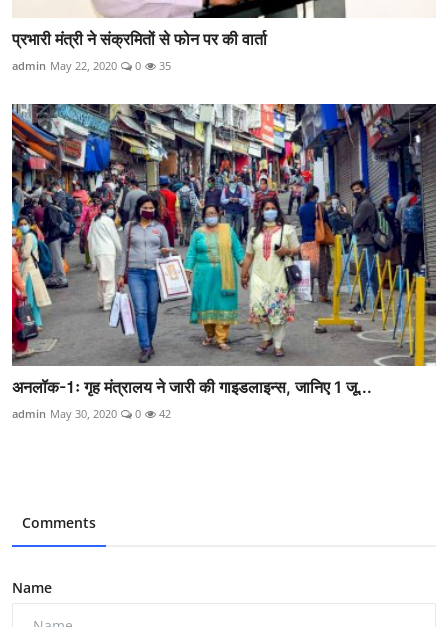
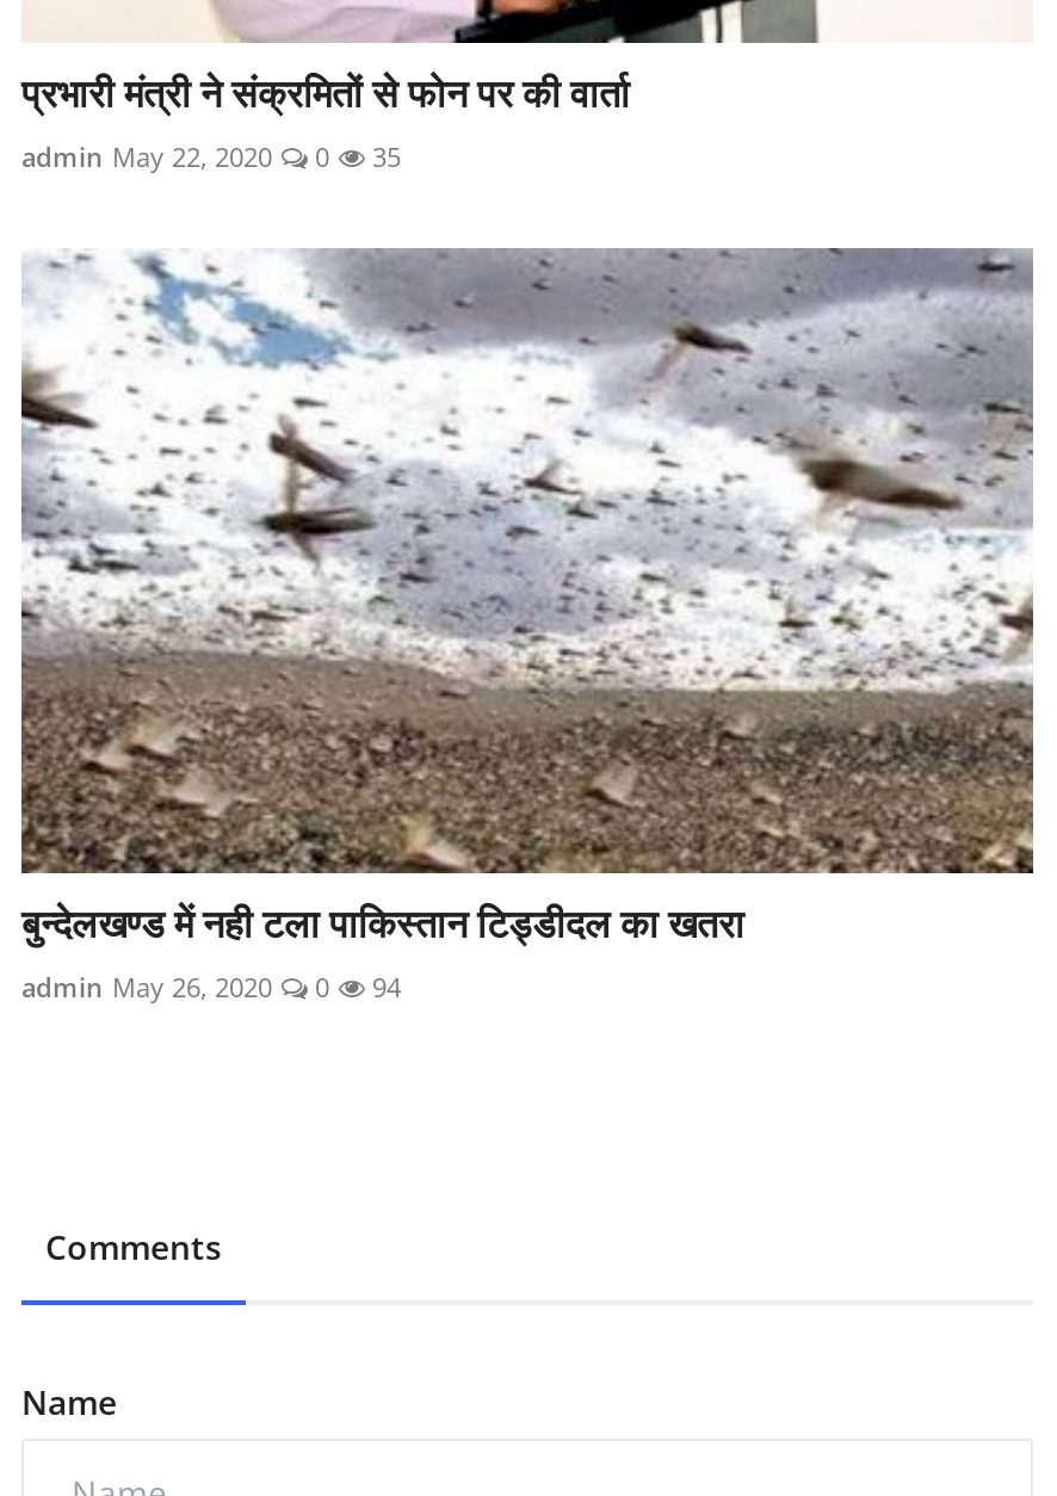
- [image]
- अनलॉक-1ः गृह मंत्रालय ने जारी की गाइडलाइन्स, जानिए 1 जू...
- admin May 30, 2020
+ [image]
+ बुन्देलखण्ड में नही टला पाकिस्तान टिड्डीदल का खतरा
+ admin May 26, 2020

- 42
+ 94
